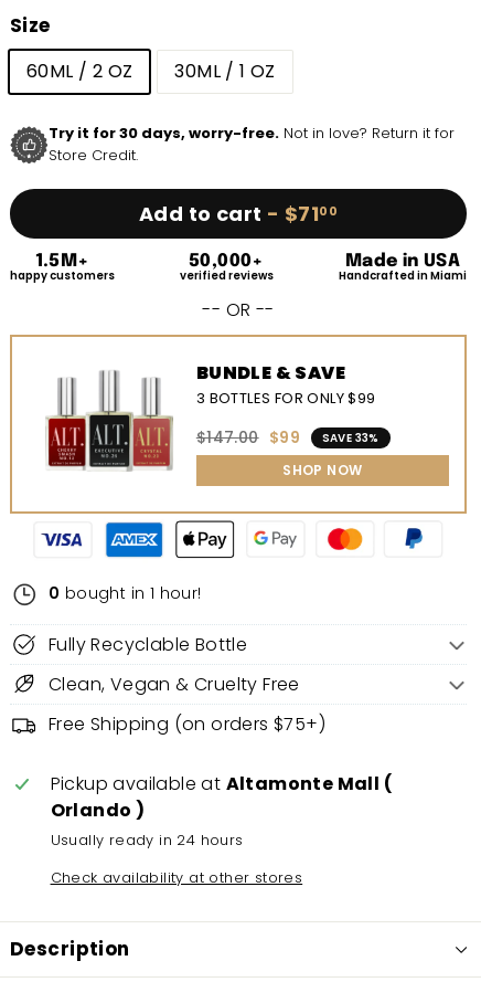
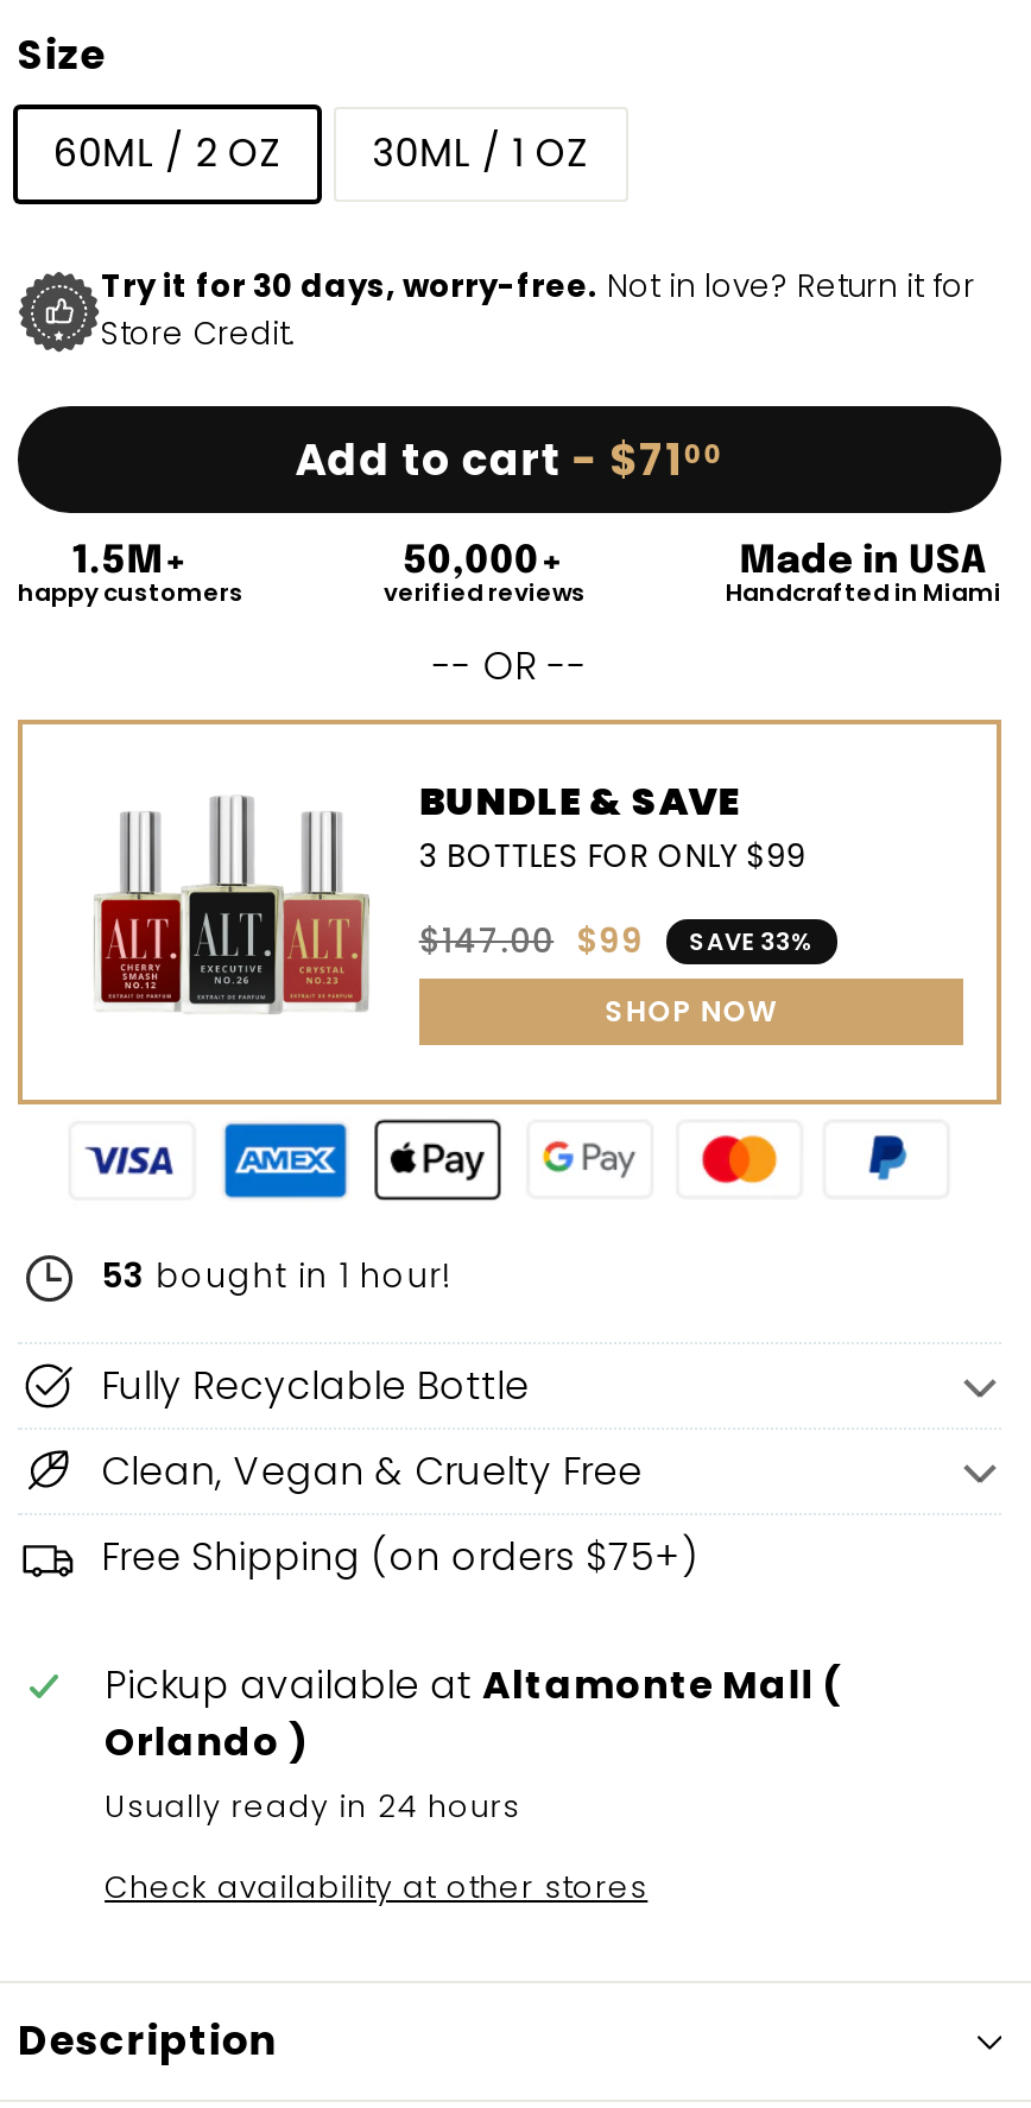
- 0 bought in 1 hour!
+ 53 bought in 1 hour!
